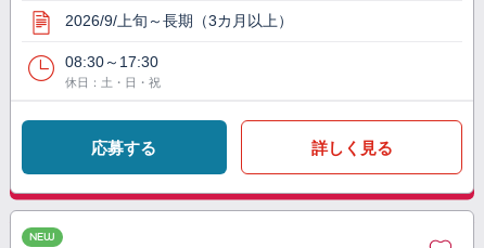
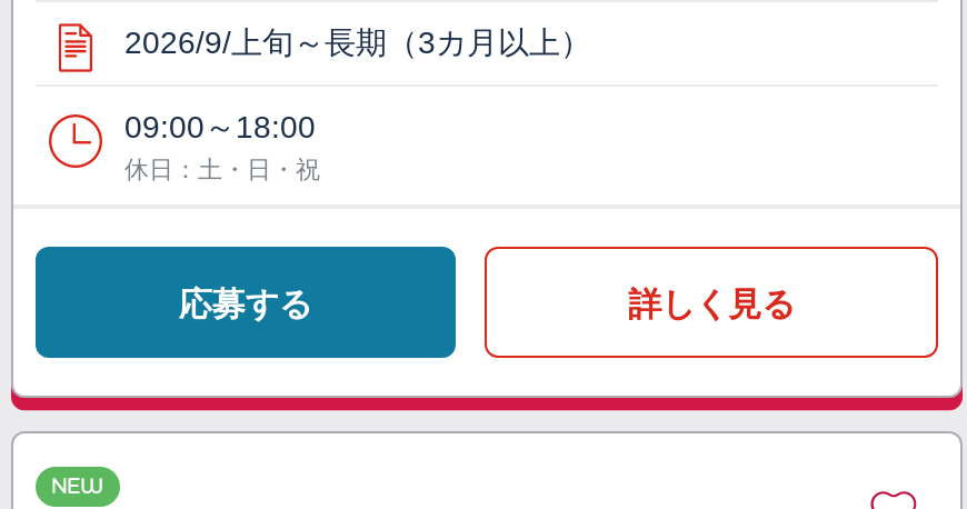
- 08:30～17:30
+ 09:00～18:00
